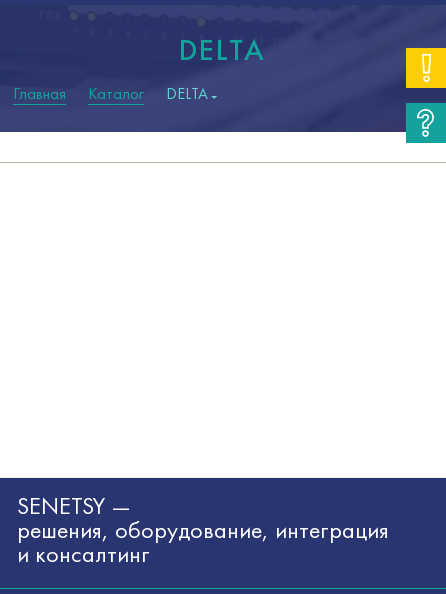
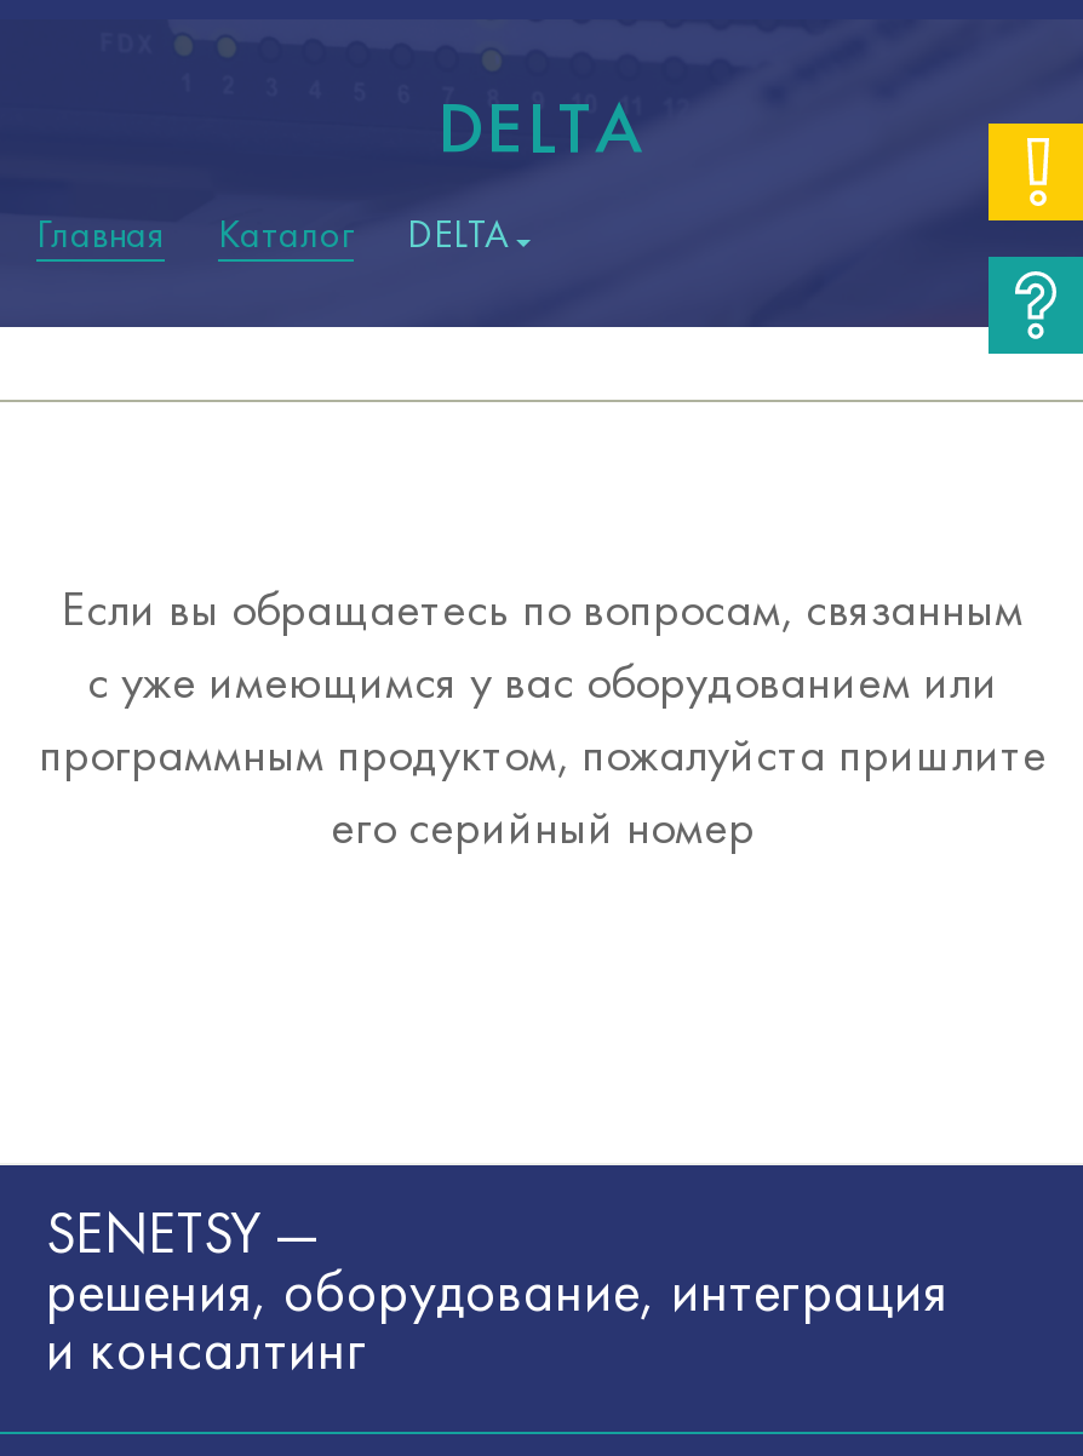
+ Если вы обращаетесь по вопросам, связанным
+ с уже имеющимся у вас оборудованием или
+ программным продуктом, пожалуйста пришлите
+ его серийный номер
